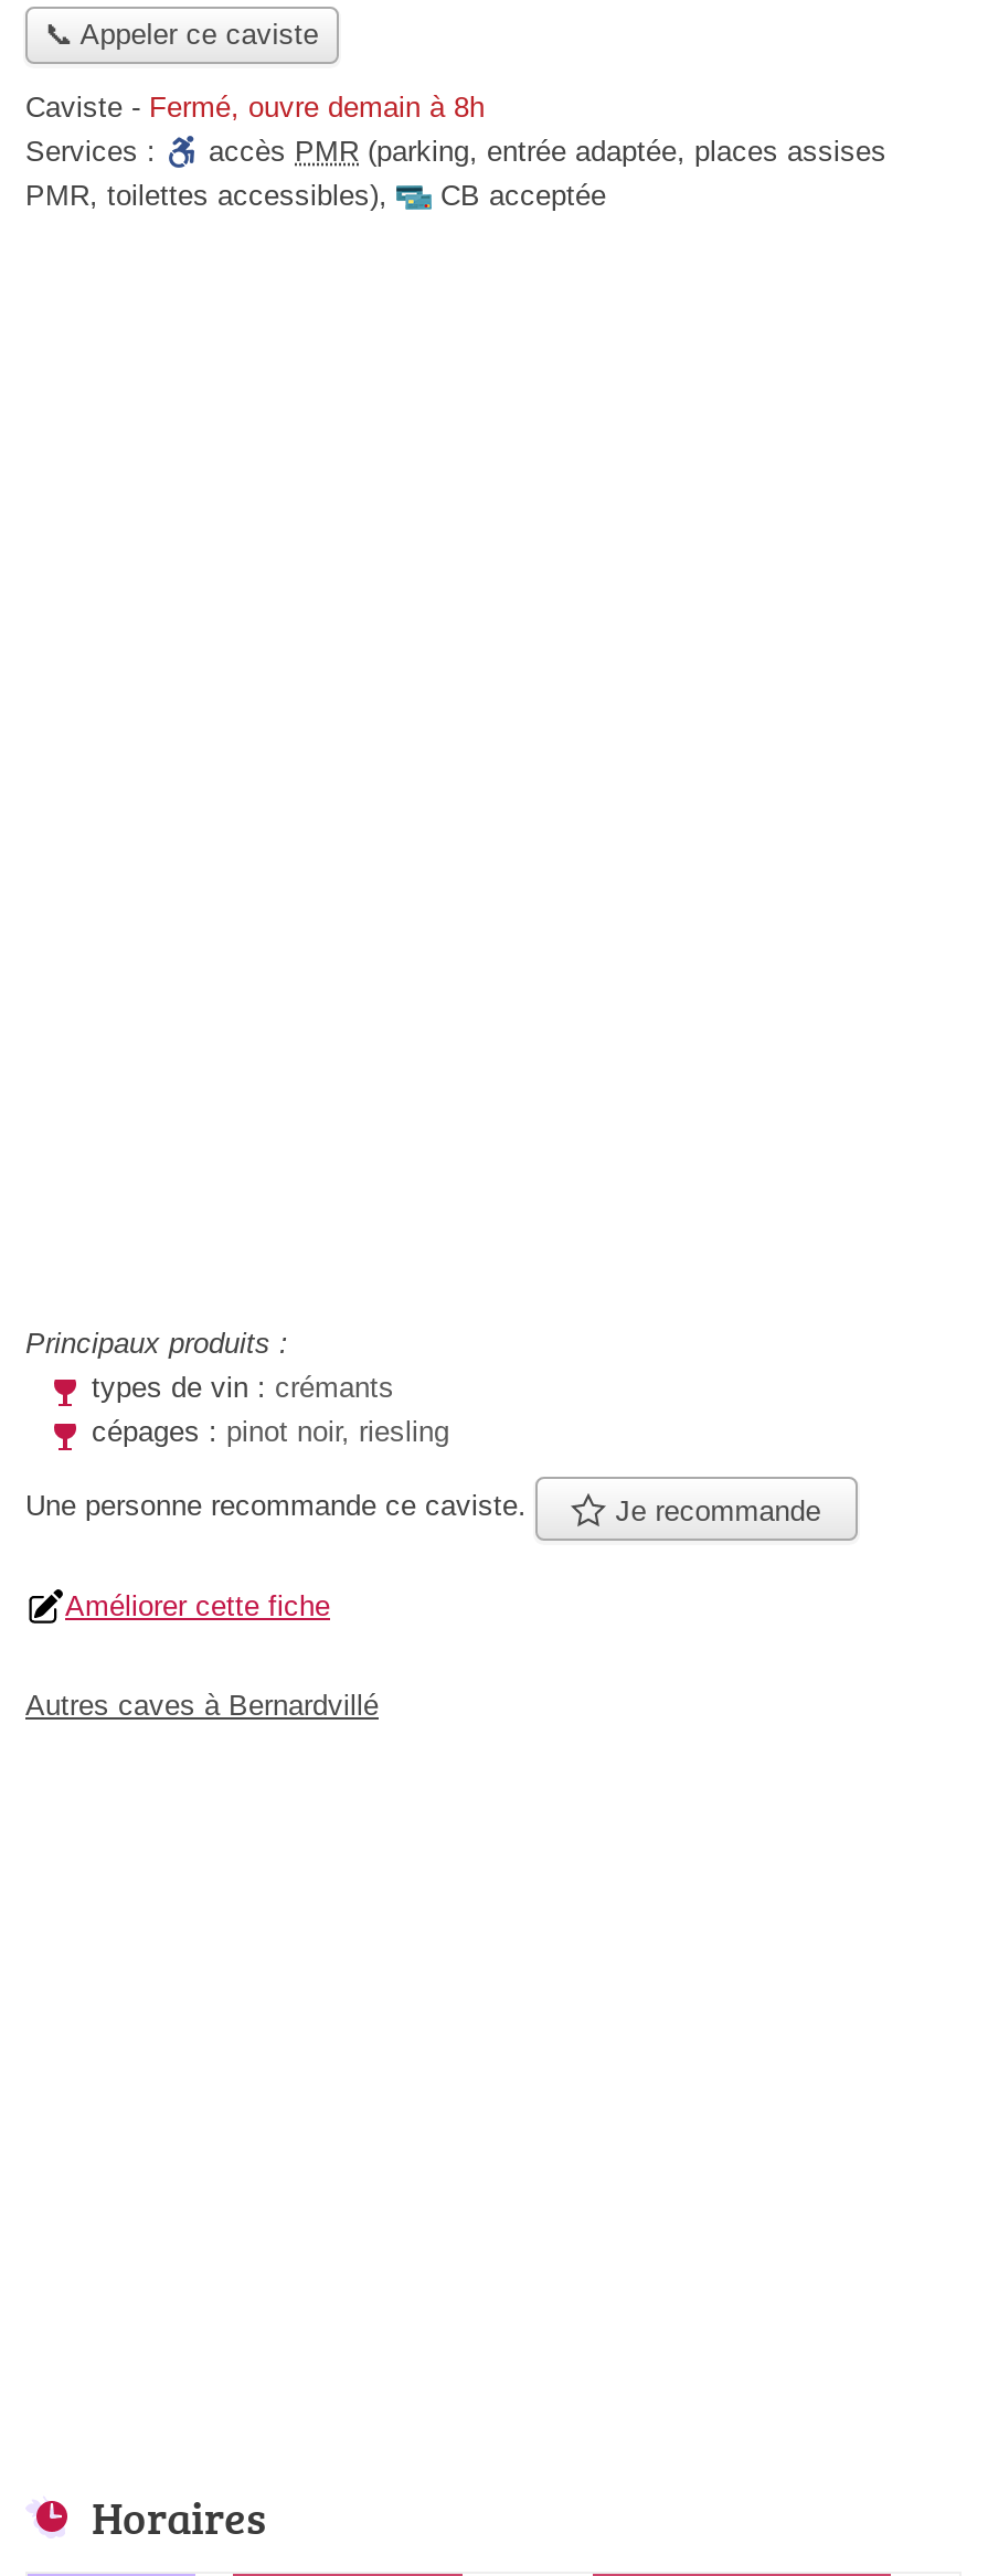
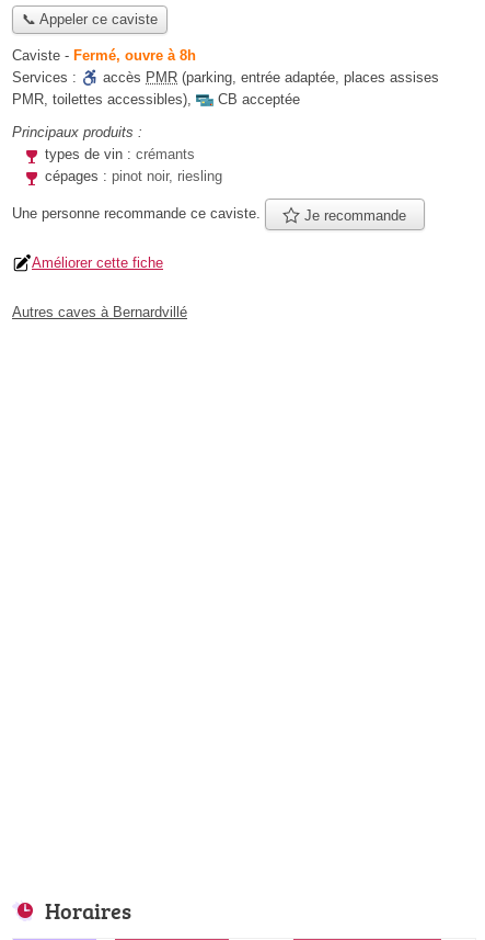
- Caviste - Fermé, ouvre demain à 8h
+ Caviste - Fermé, ouvre à 8h

moved up: Principaux produits : | types de vin : crémants | cépages : pinot noir, riesling | Une personne recommande ce caviste. | Je recommande | Améliorer cette fiche | Autres caves à Bernardvillé
